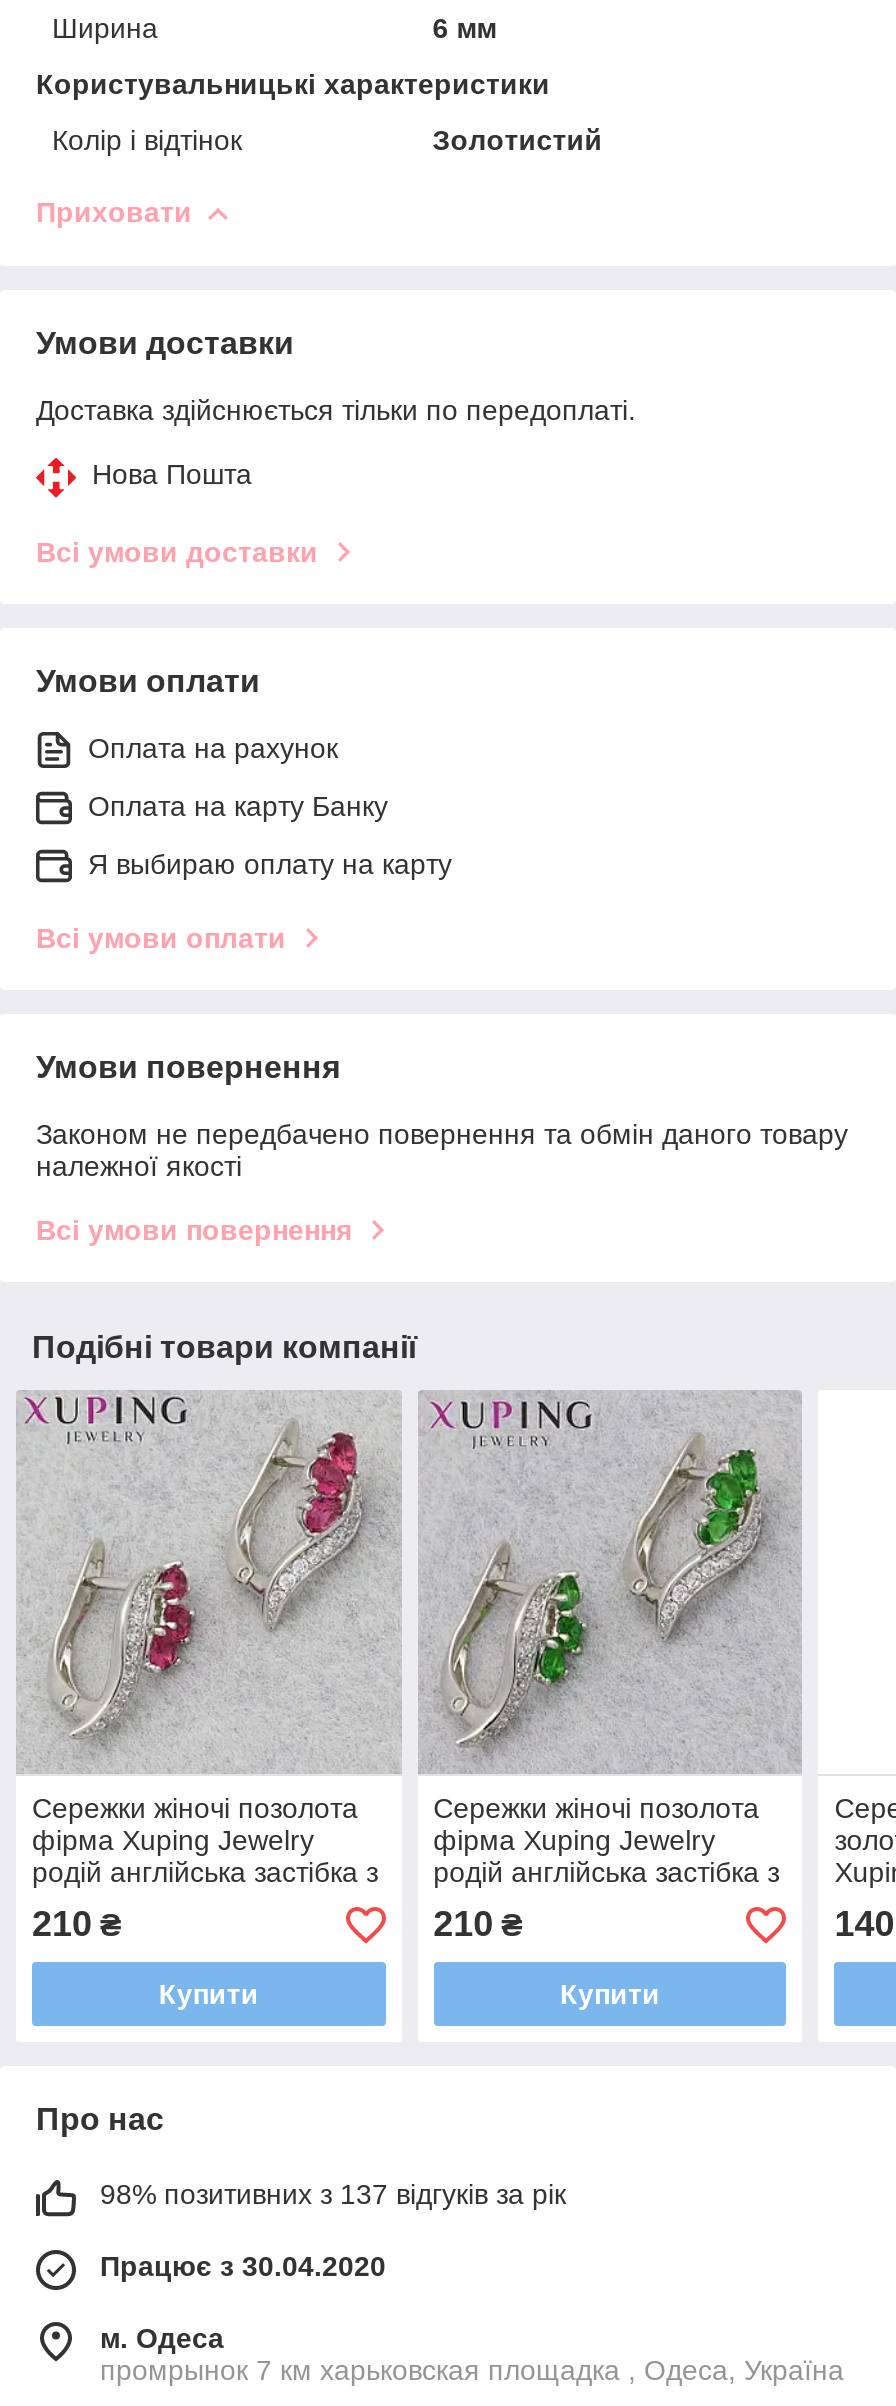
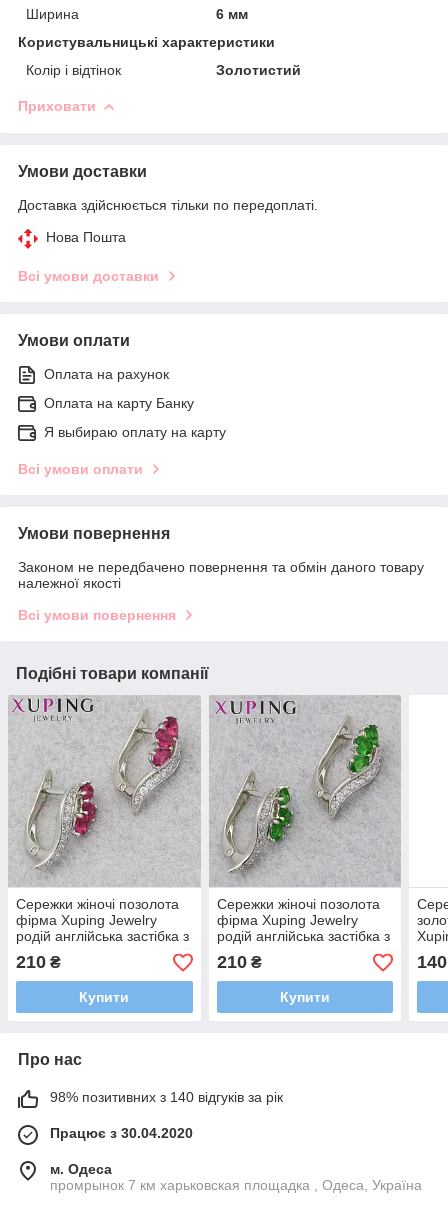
- 98% позитивних з 137 відгуків за рік
+ 98% позитивних з 140 відгуків за рік
